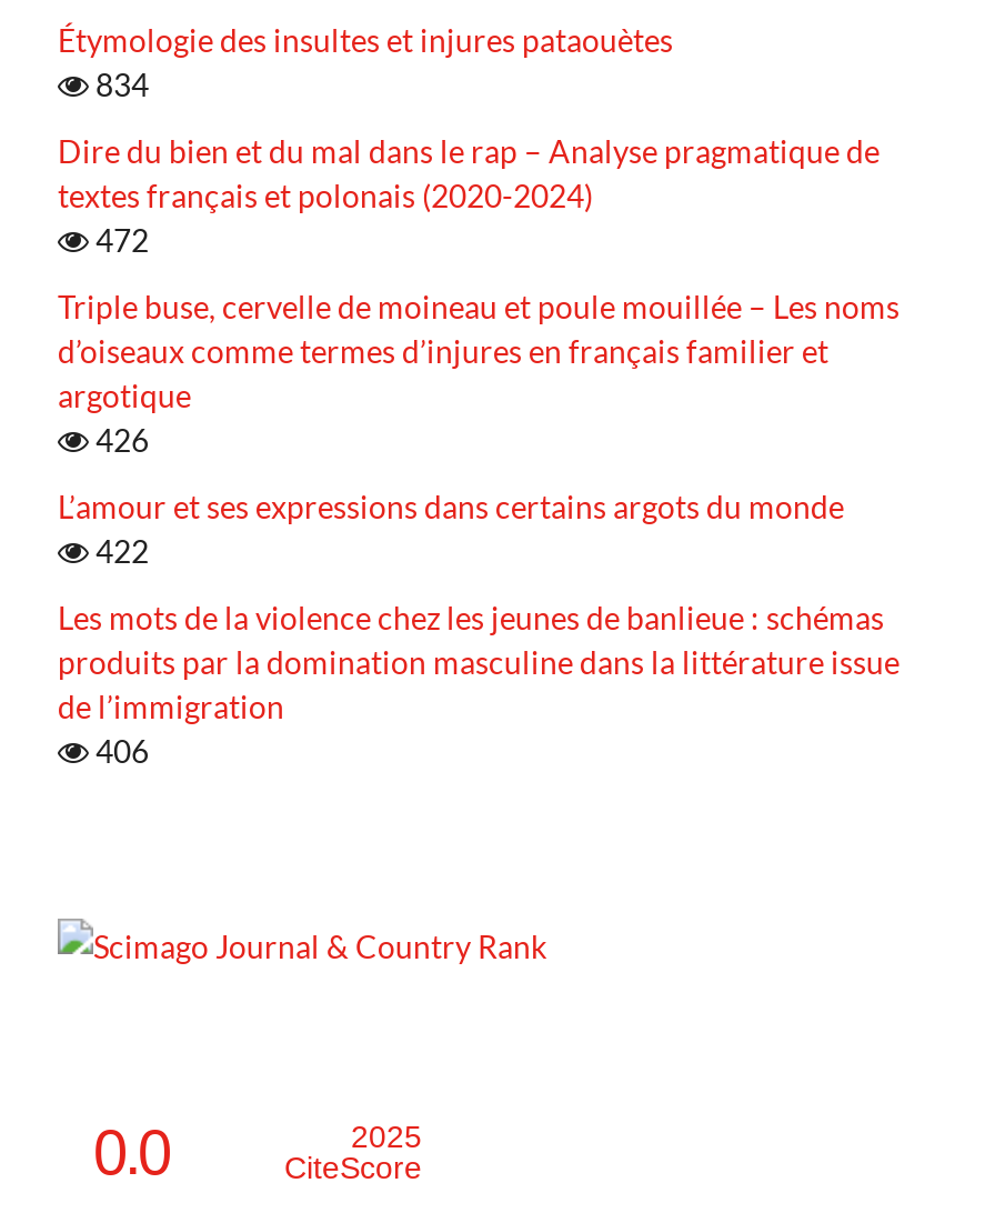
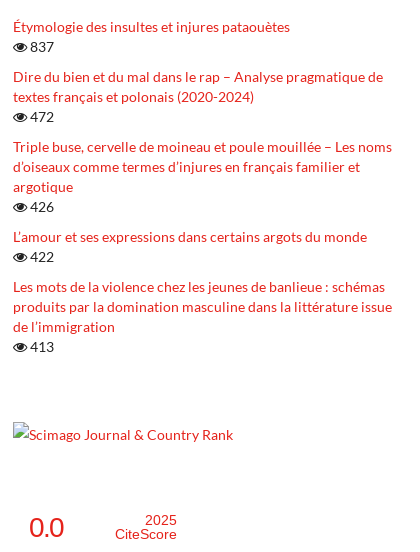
- 834
+ 837

- 406
+ 413
